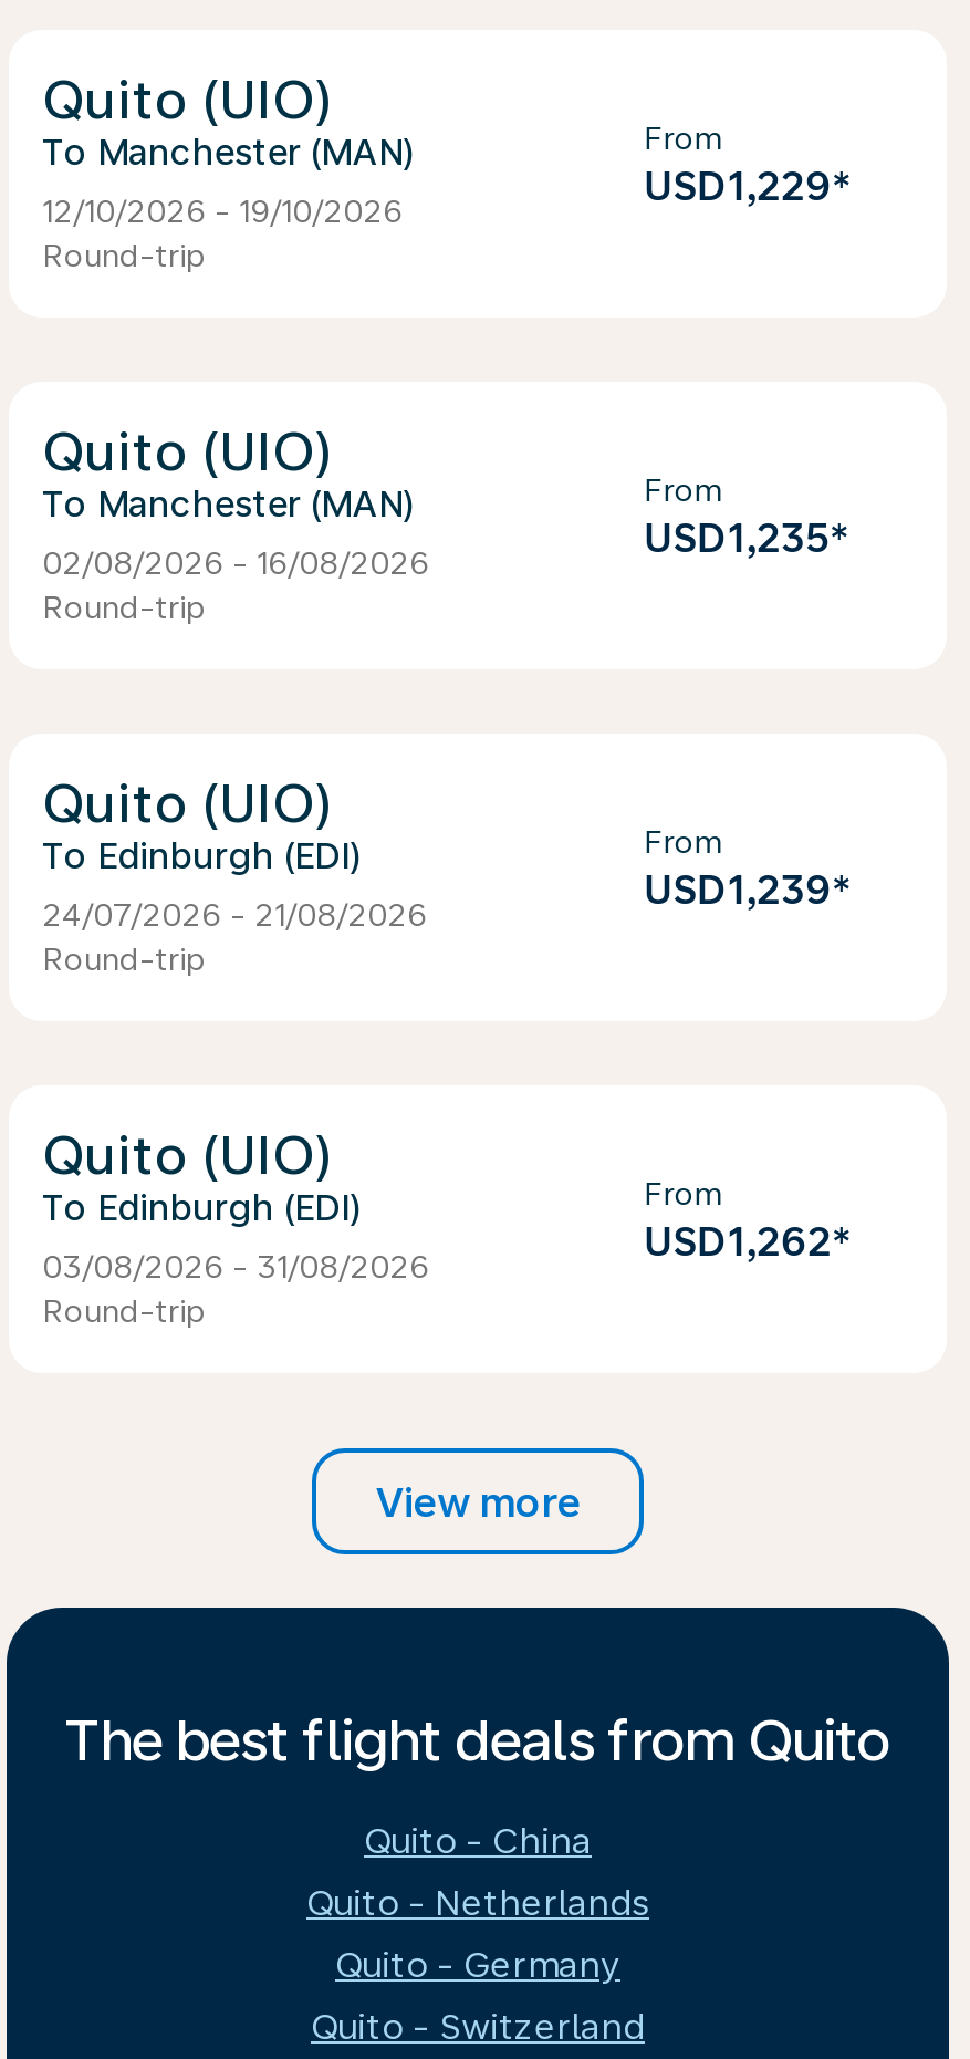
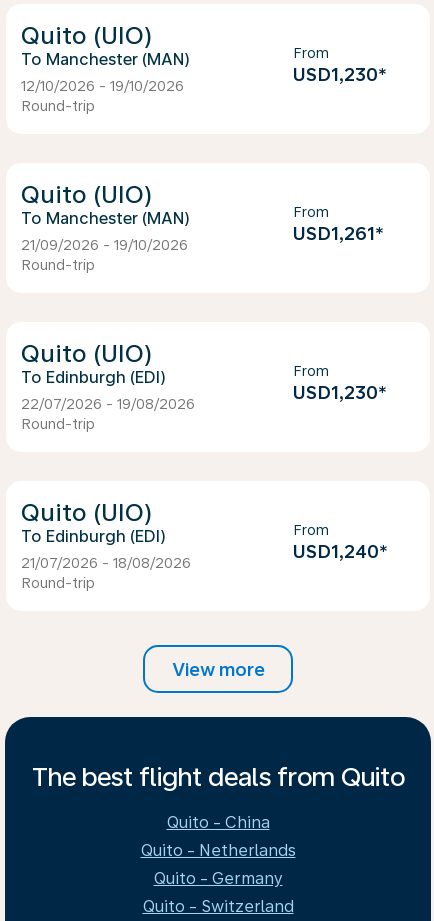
- USD1,229*
+ USD1,230*

- USD1,235*
+ USD1,261*

- 02/08/2026 - 16/08/2026
+ 21/09/2026 - 19/10/2026

- USD1,239*
+ USD1,230*

- 24/07/2026 - 21/08/2026
+ 22/07/2026 - 19/08/2026

- USD1,262*
+ USD1,240*

- 03/08/2026 - 31/08/2026
+ 21/07/2026 - 18/08/2026
